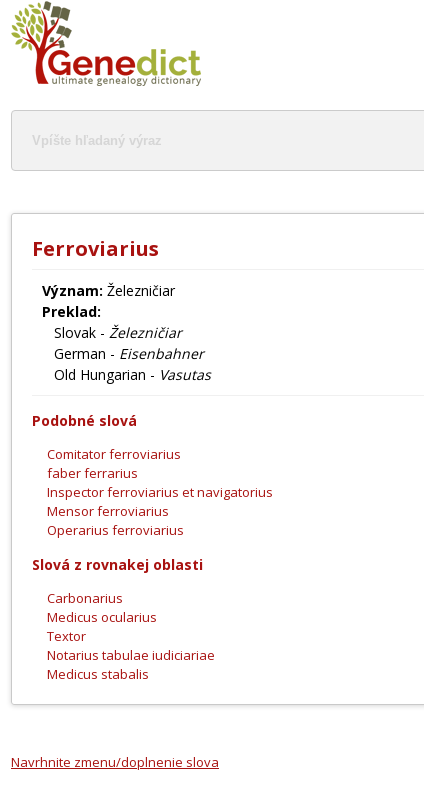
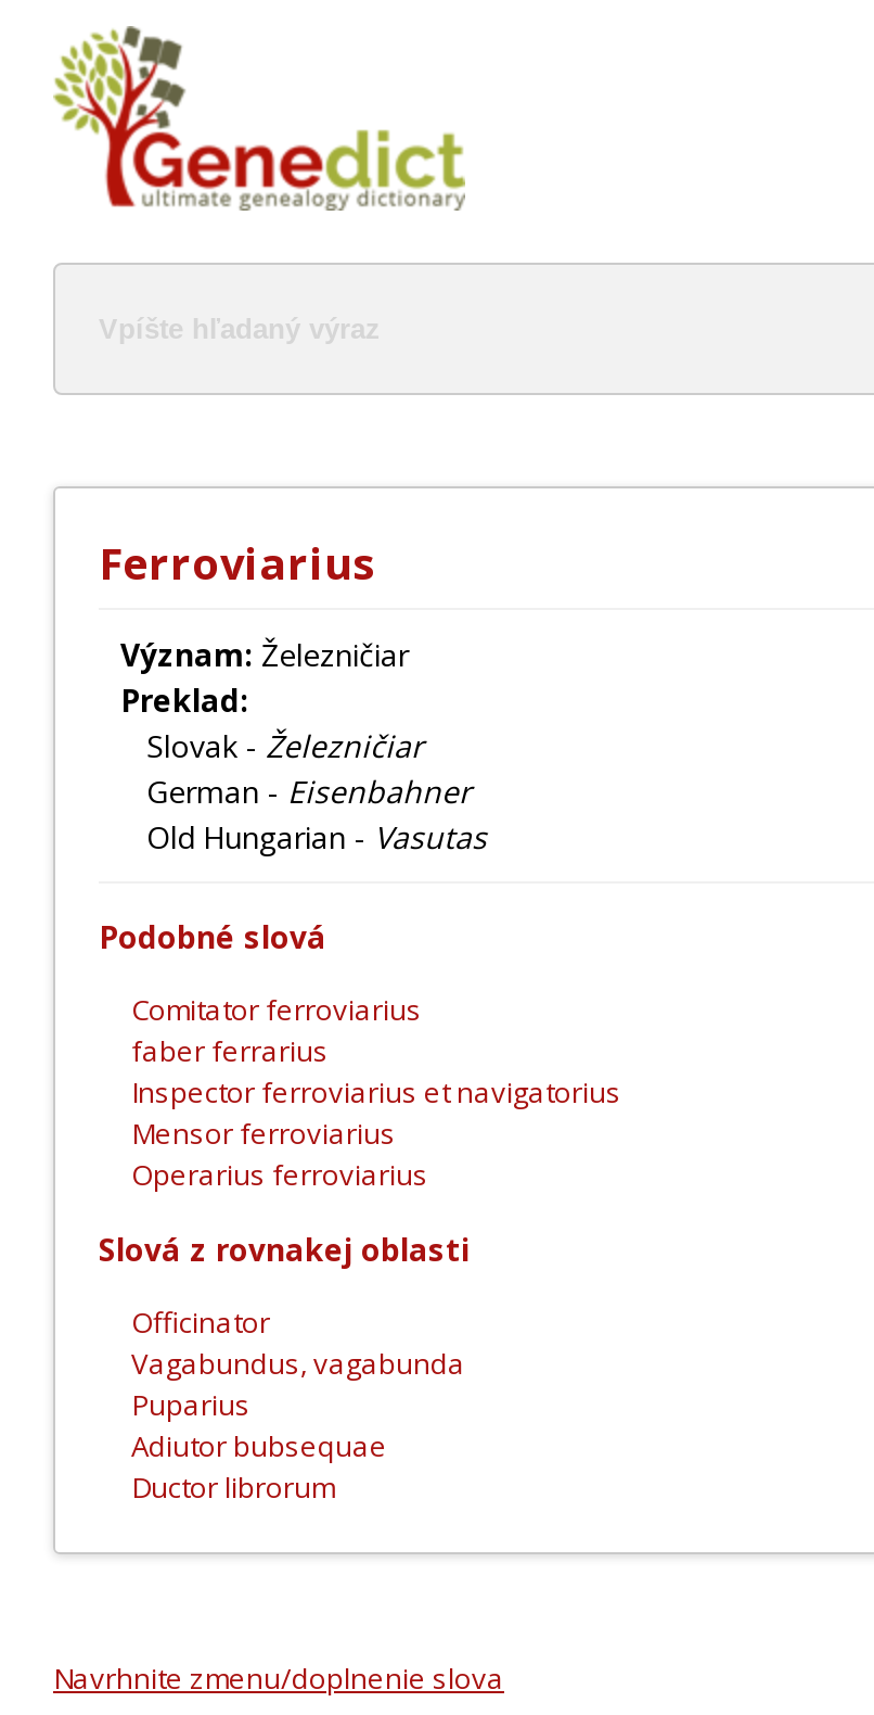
- Carbonarius
- Medicus ocularius
- Textor
- Notarius tabulae iudiciariae
- Medicus stabalis
+ Officinator
+ Vagabundus, vagabunda
+ Puparius
+ Adiutor bubsequae
+ Ductor librorum
